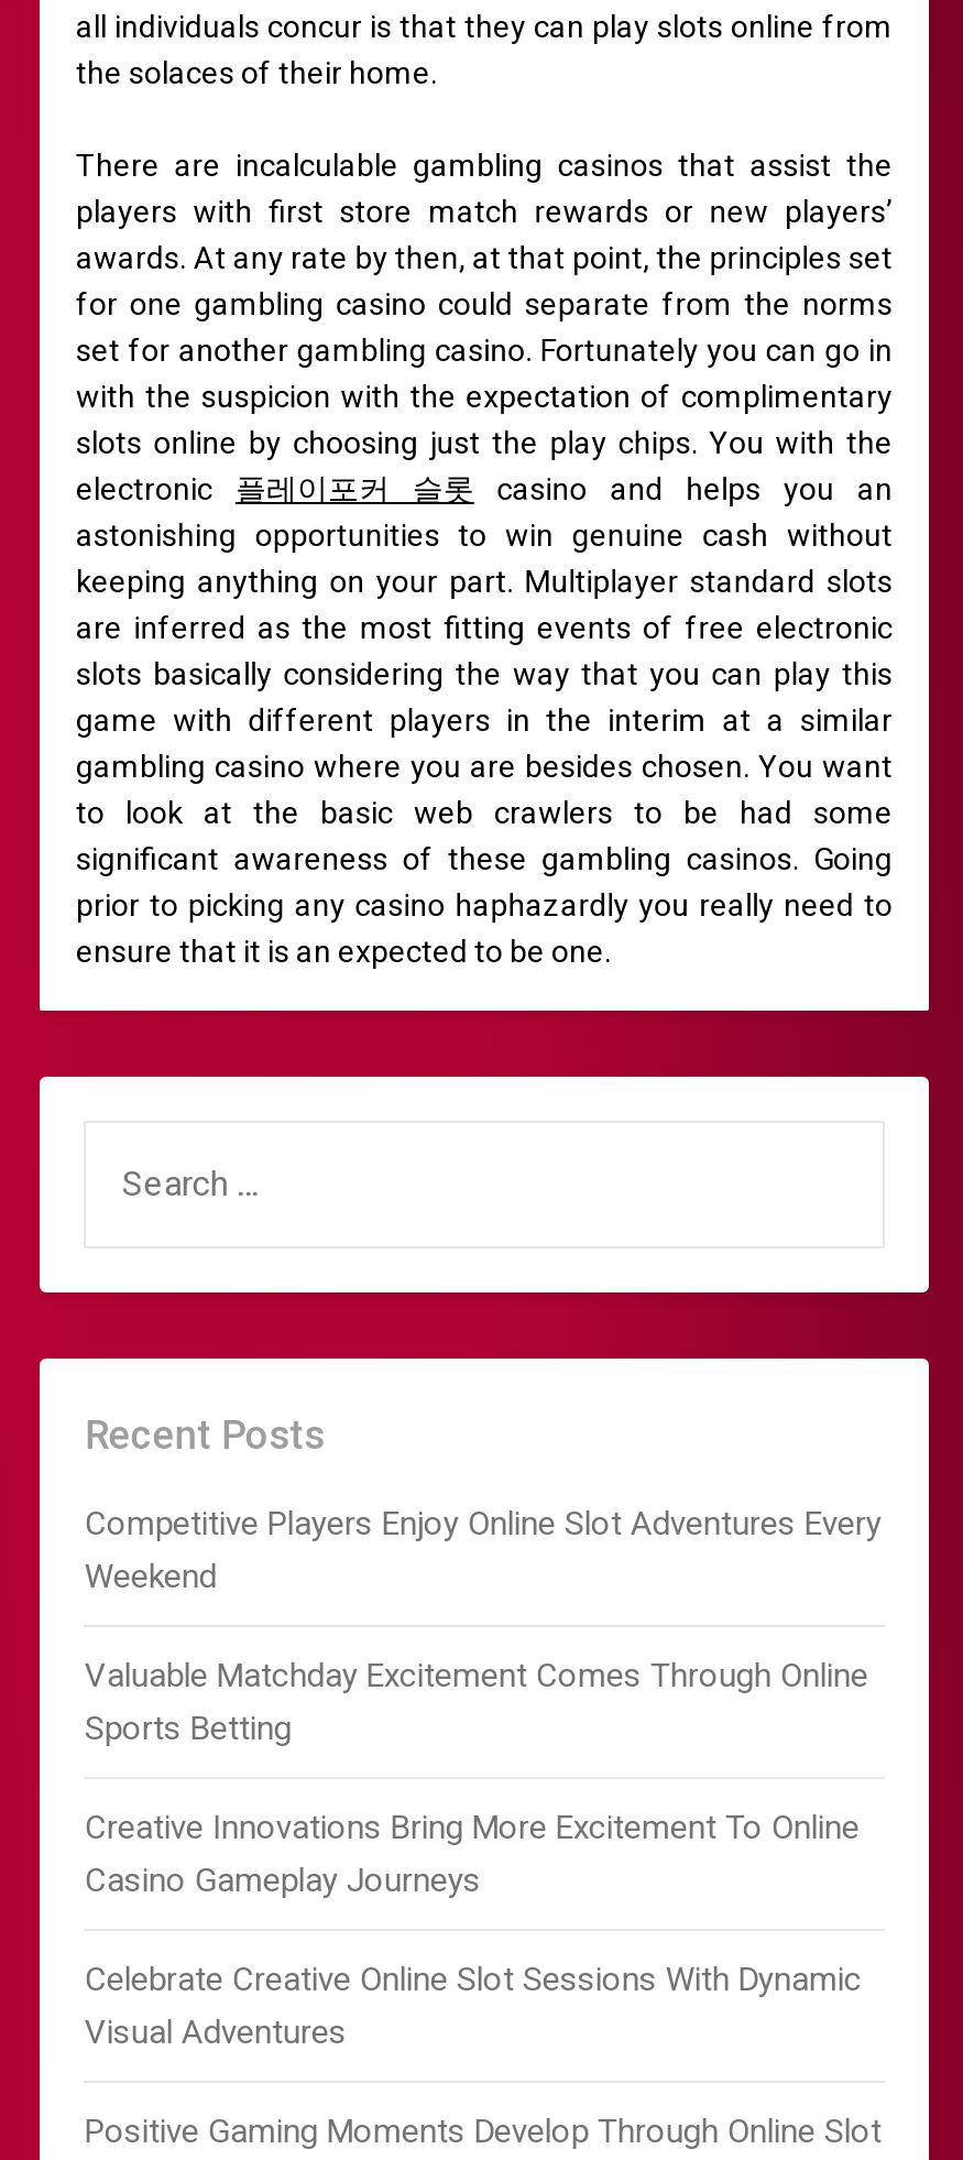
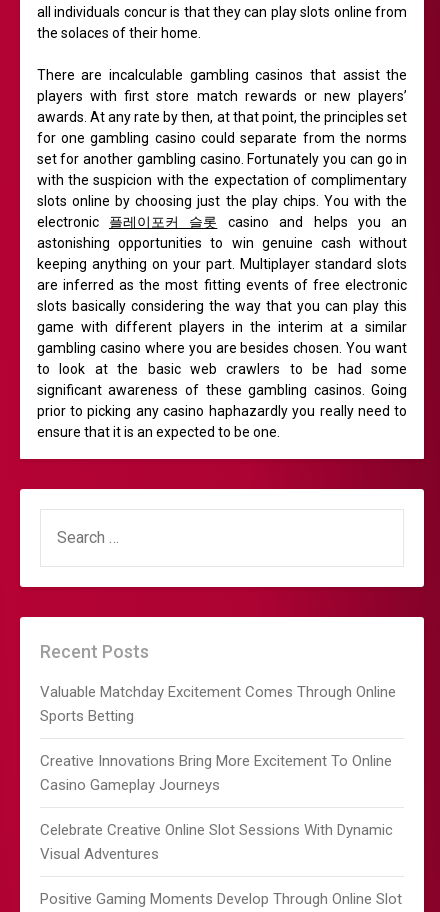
- Competitive Players Enjoy Online Slot Adventures Every
- Weekend
